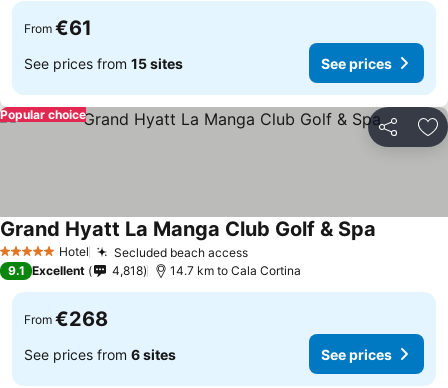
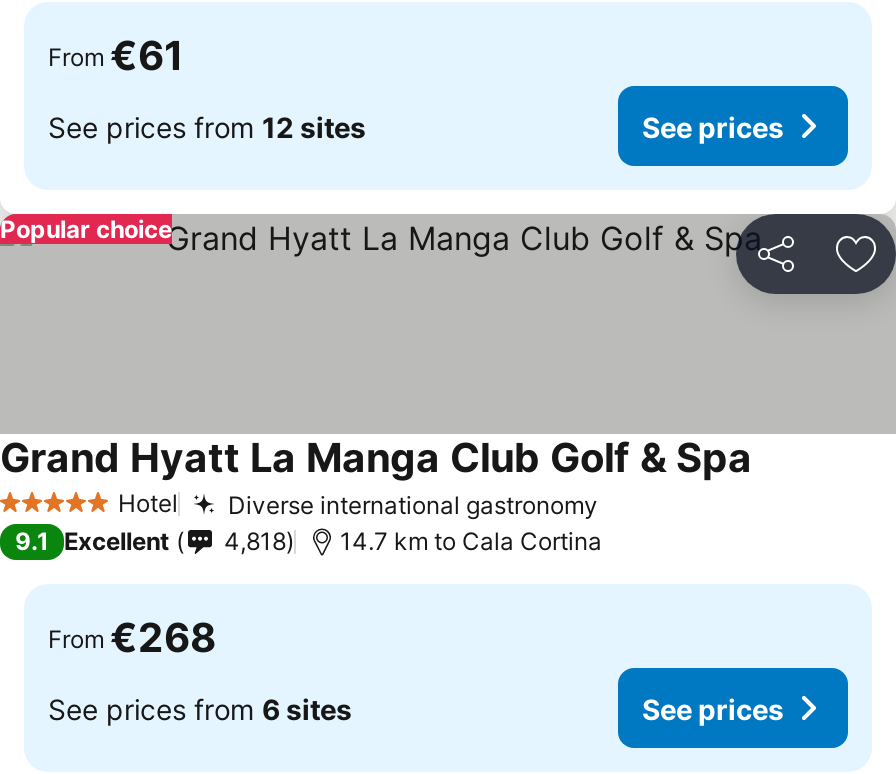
- See prices from 15 sites
+ See prices from 12 sites

- Secluded beach access
+ Diverse international gastronomy
